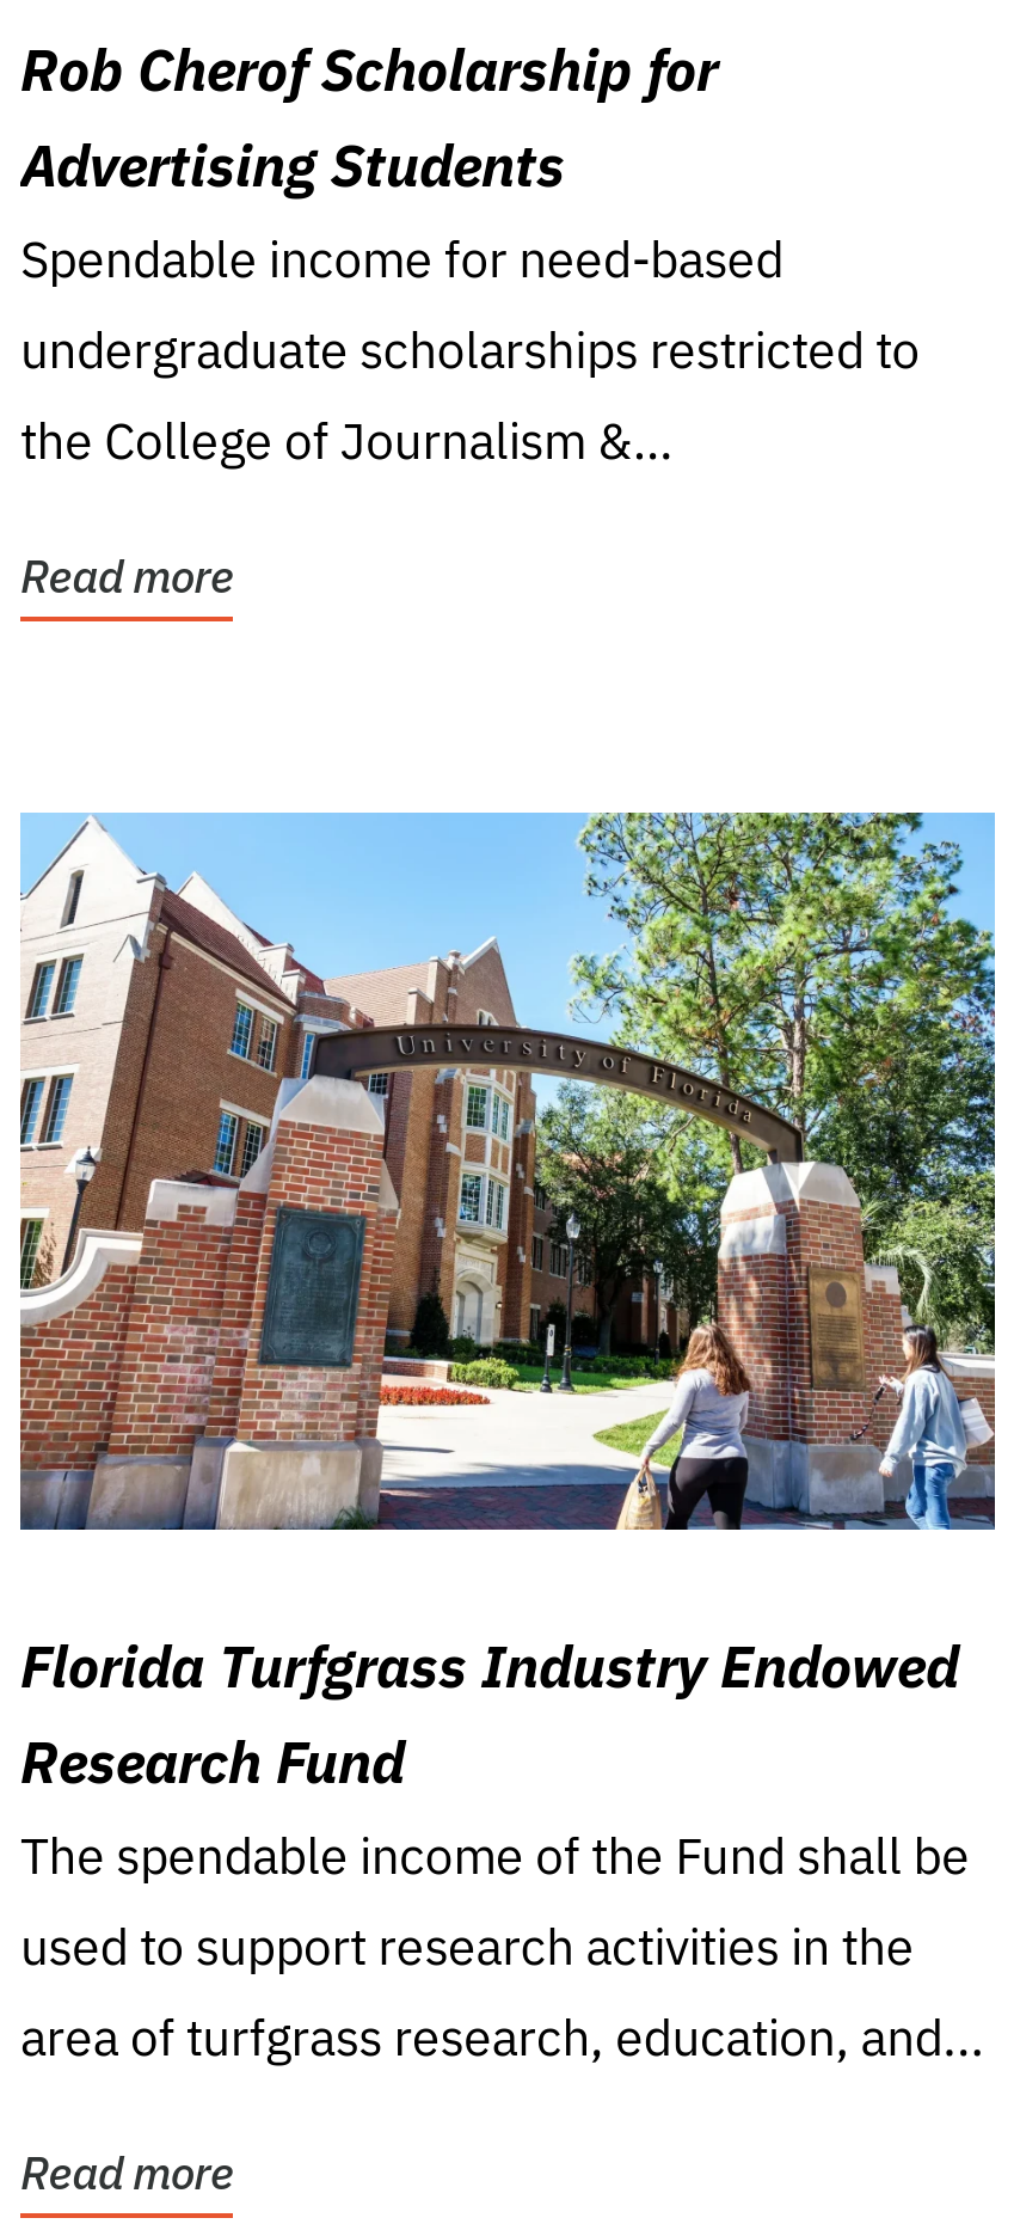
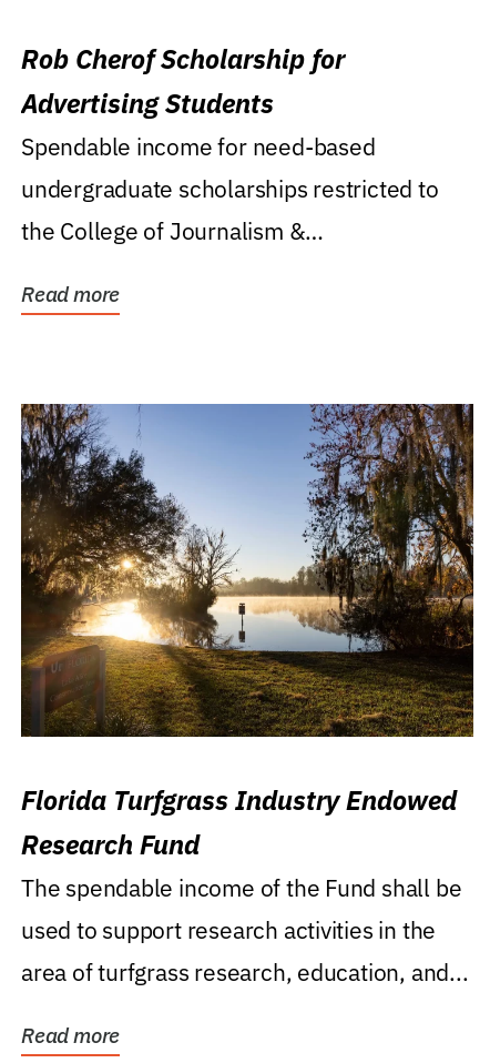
- [image]
+ [image]
